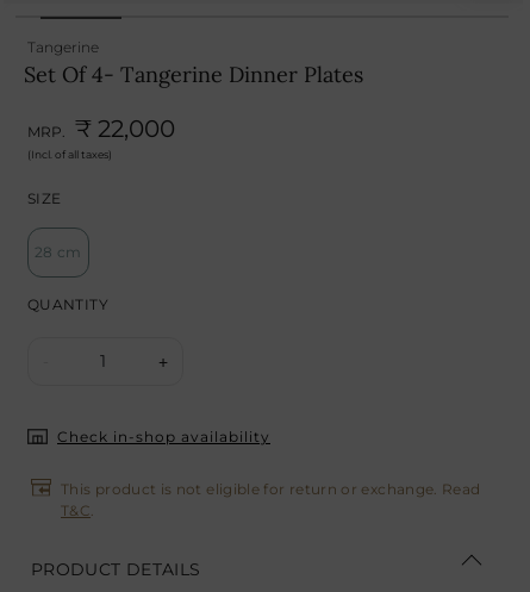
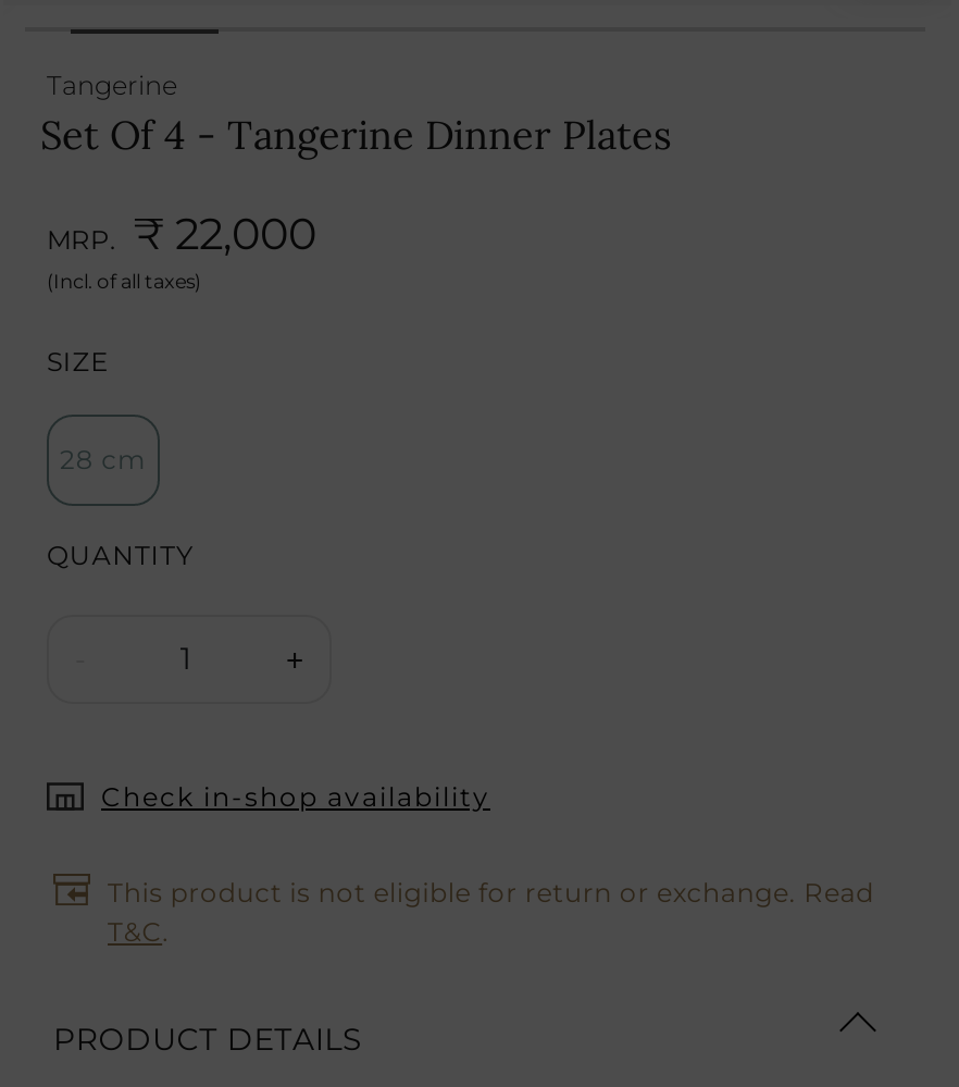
- Set Of 4- Tangerine Dinner Plates
+ Set Of 4 - Tangerine Dinner Plates
